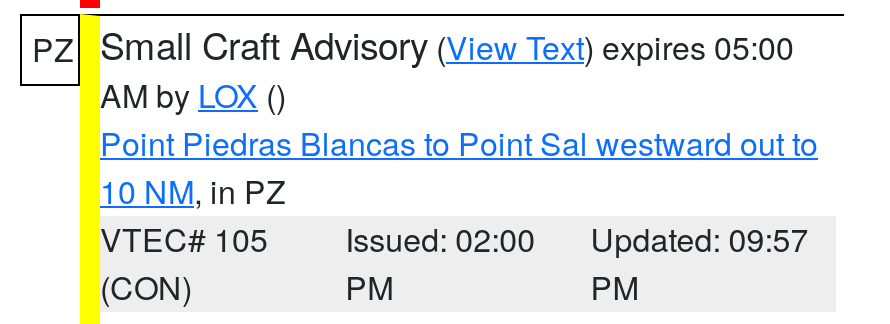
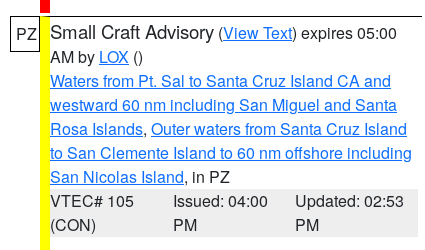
- Point Piedras Blancas to Point Sal westward out to
- 10 NM, in PZ
+ Waters from Pt. Sal to Santa Cruz Island CA and
+ westward 60 nm including San Miguel and Santa
+ Rosa Islands, Outer waters from Santa Cruz Island
+ to San Clemente Island to 60 nm offshore including
+ San Nicolas Island, in PZ

- Issued: 02:00
+ Issued: 04:00

- Updated: 09:57
+ Updated: 02:53
